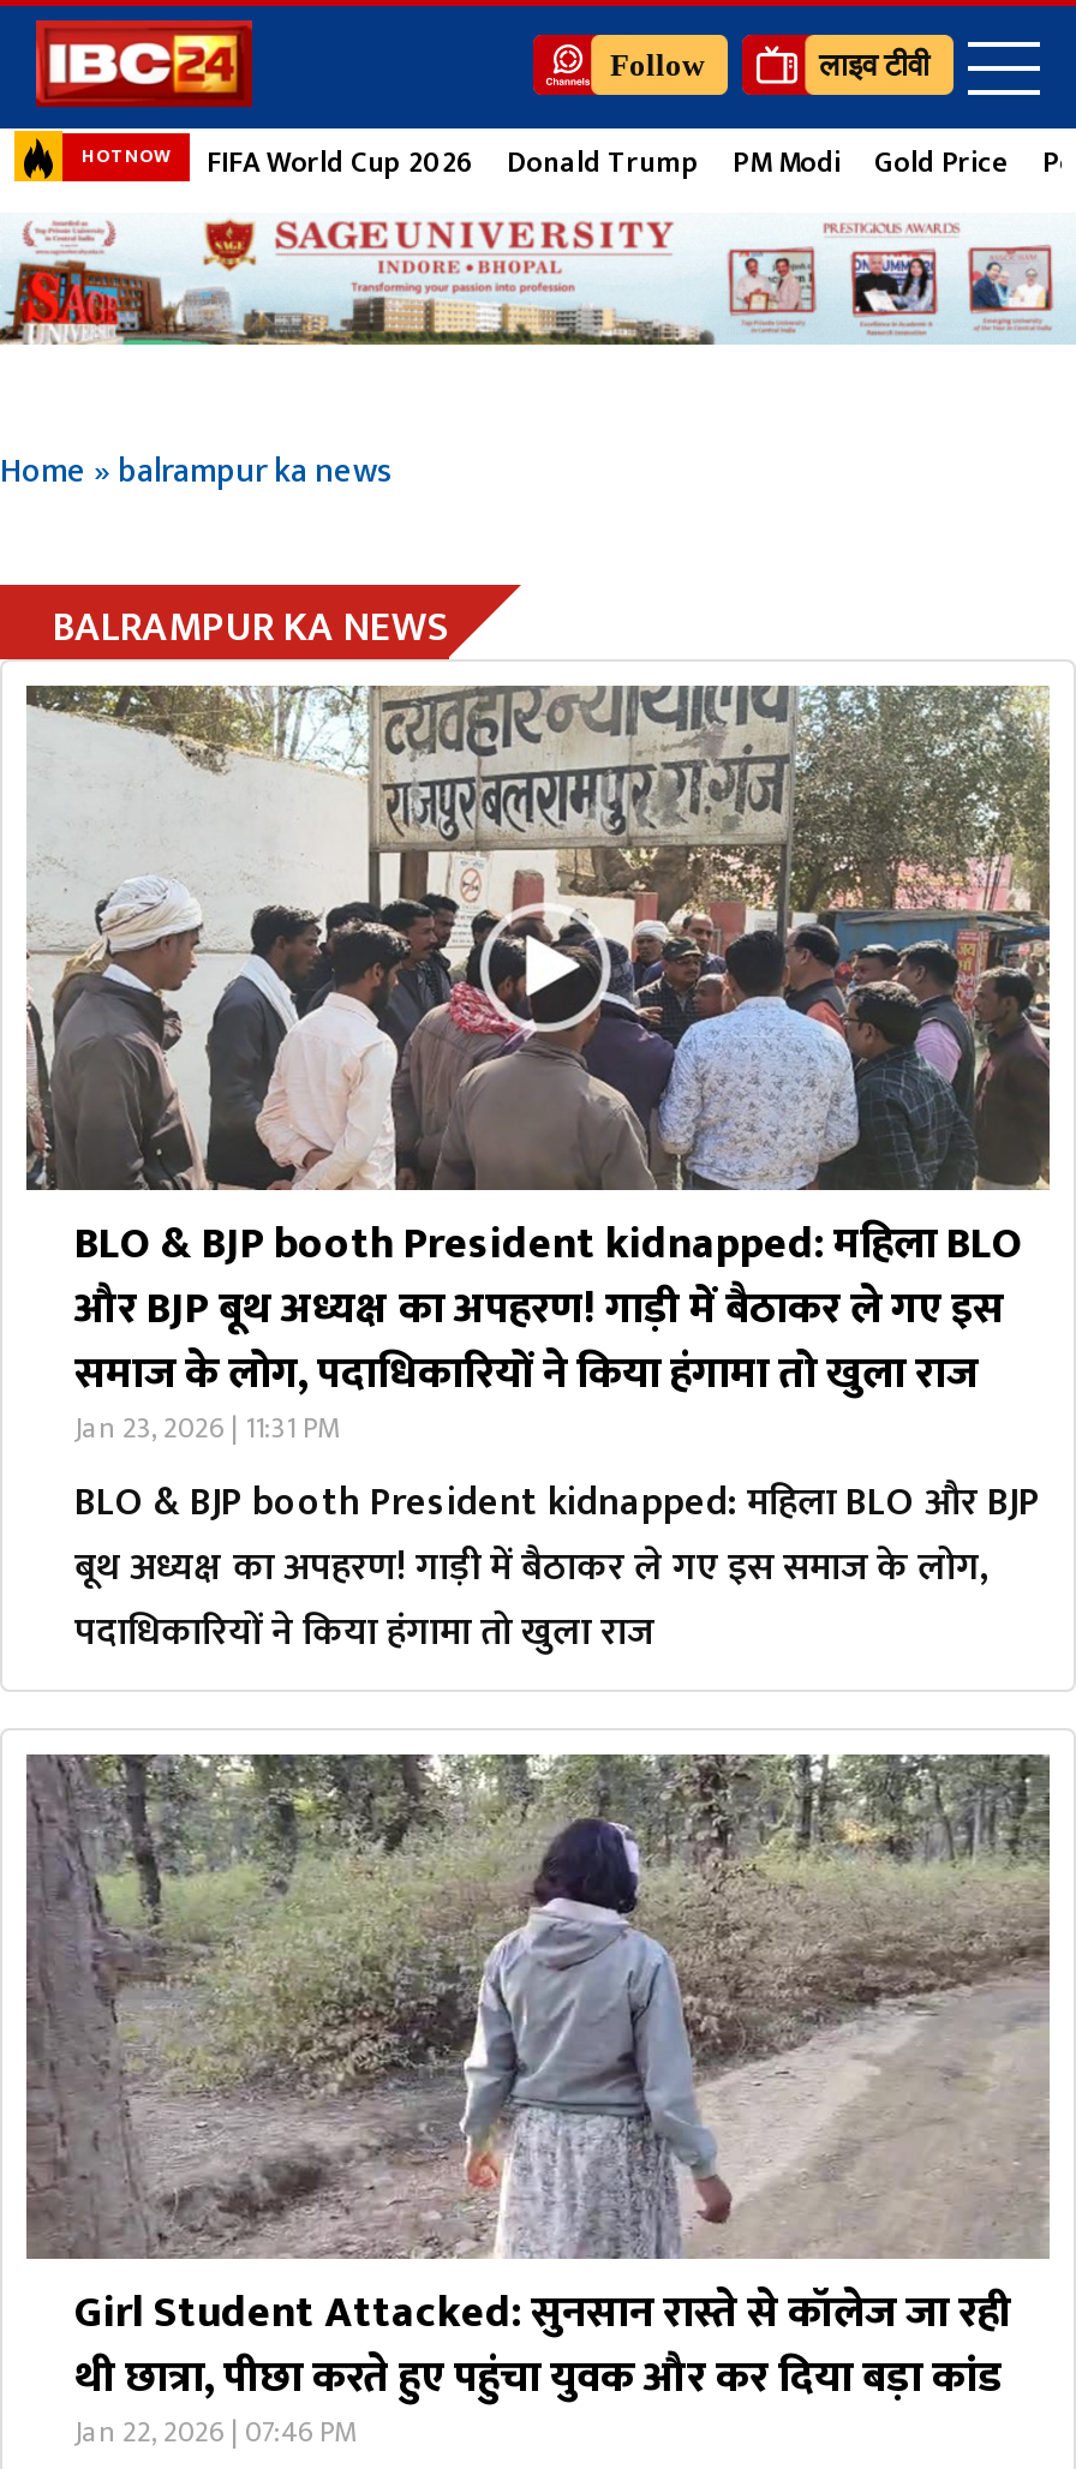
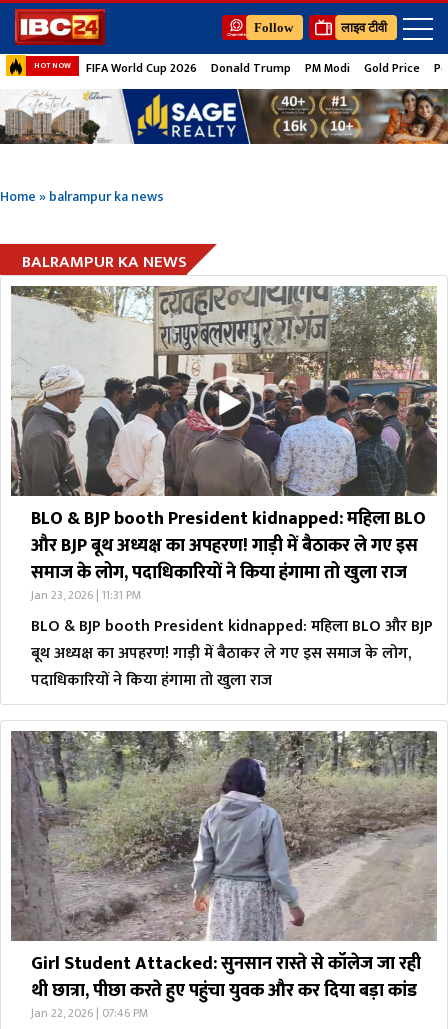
- [image]
+ [image]
